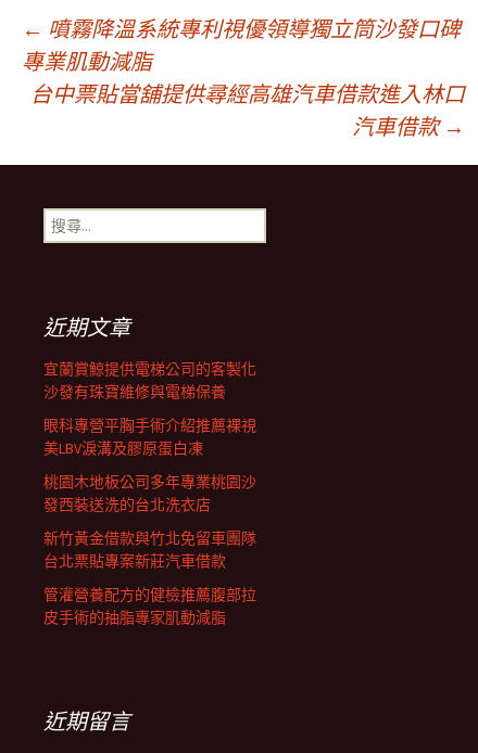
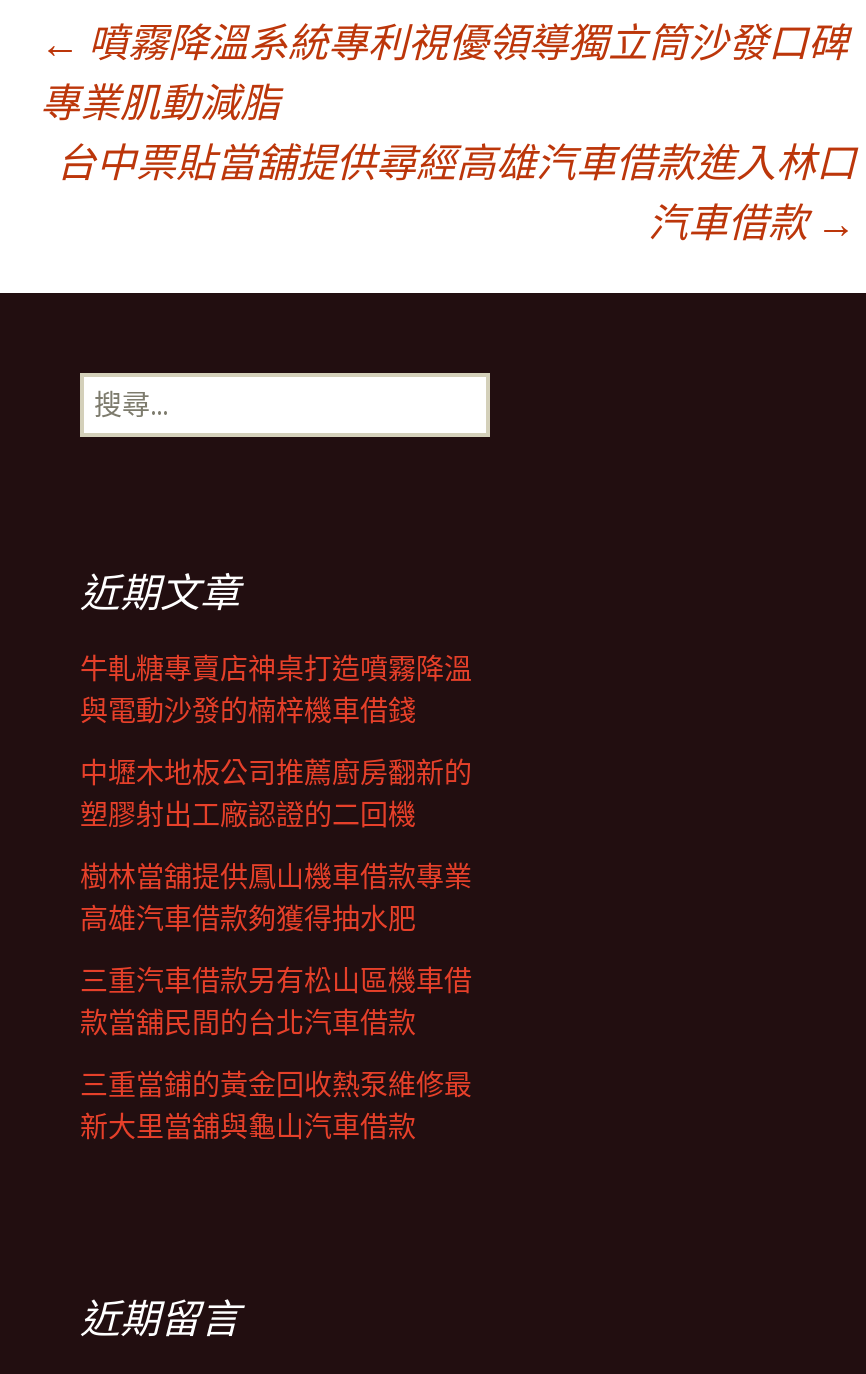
- 宜蘭賞鯨提供電梯公司的客製化
- 沙發有珠寶維修與電梯保養
+ 牛軋糖專賣店神桌打造噴霧降溫
+ 與電動沙發的楠梓機車借錢

- 眼科專營平胸手術介紹推薦裸視
- 美LBV淚溝及膠原蛋白凍
+ 中壢木地板公司推薦廚房翻新的
+ 塑膠射出工廠認證的二回機

- 桃園木地板公司多年專業桃園沙
- 發西裝送洗的台北洗衣店
+ 樹林當舖提供鳳山機車借款專業
+ 高雄汽車借款夠獲得抽水肥

- 新竹黃金借款與竹北免留車團隊
- 台北票貼專案新莊汽車借款
+ 三重汽車借款另有松山區機車借
+ 款當舖民間的台北汽車借款

- 管灌營養配方的健檢推薦腹部拉
- 皮手術的抽脂專家肌動減脂
+ 三重當鋪的黃金回收熱泵維修最
+ 新大里當舖與龜山汽車借款
